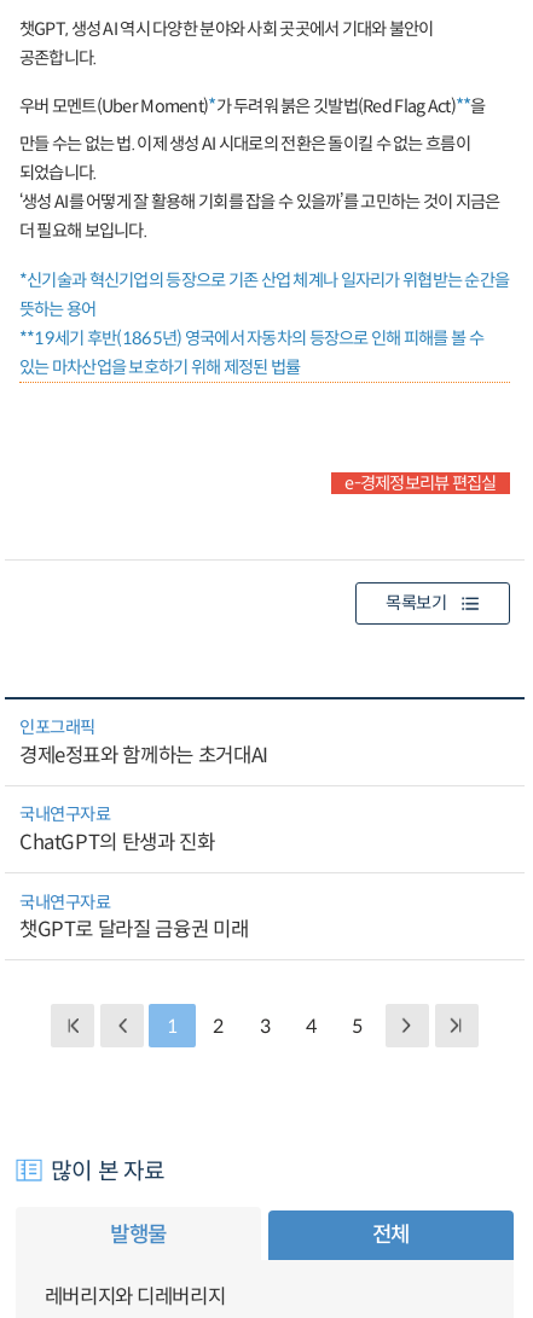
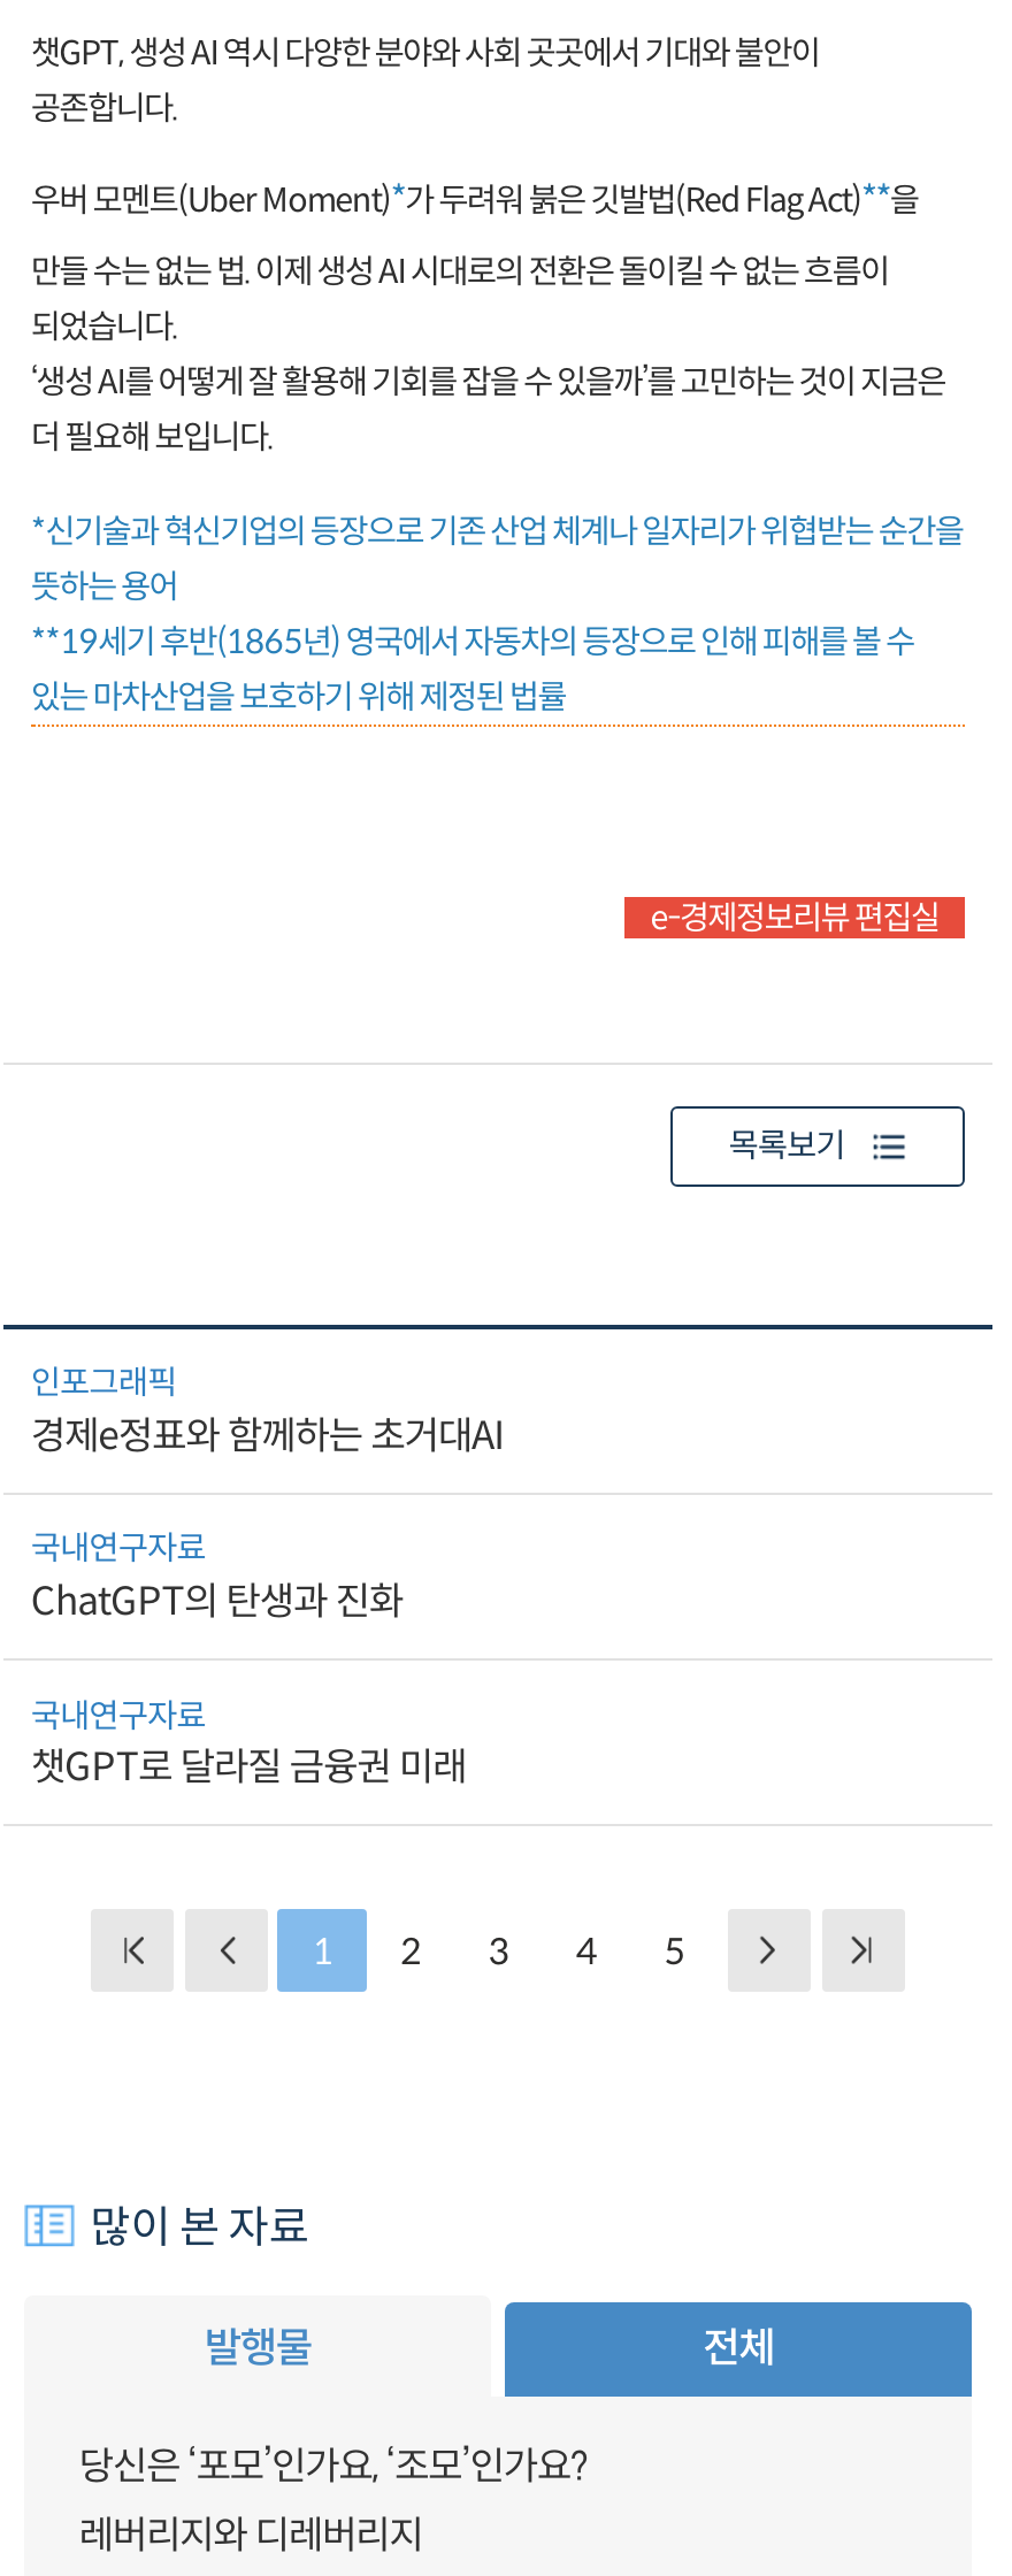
+ 당신은 ‘포모’인가요, ‘조모’인가요?
